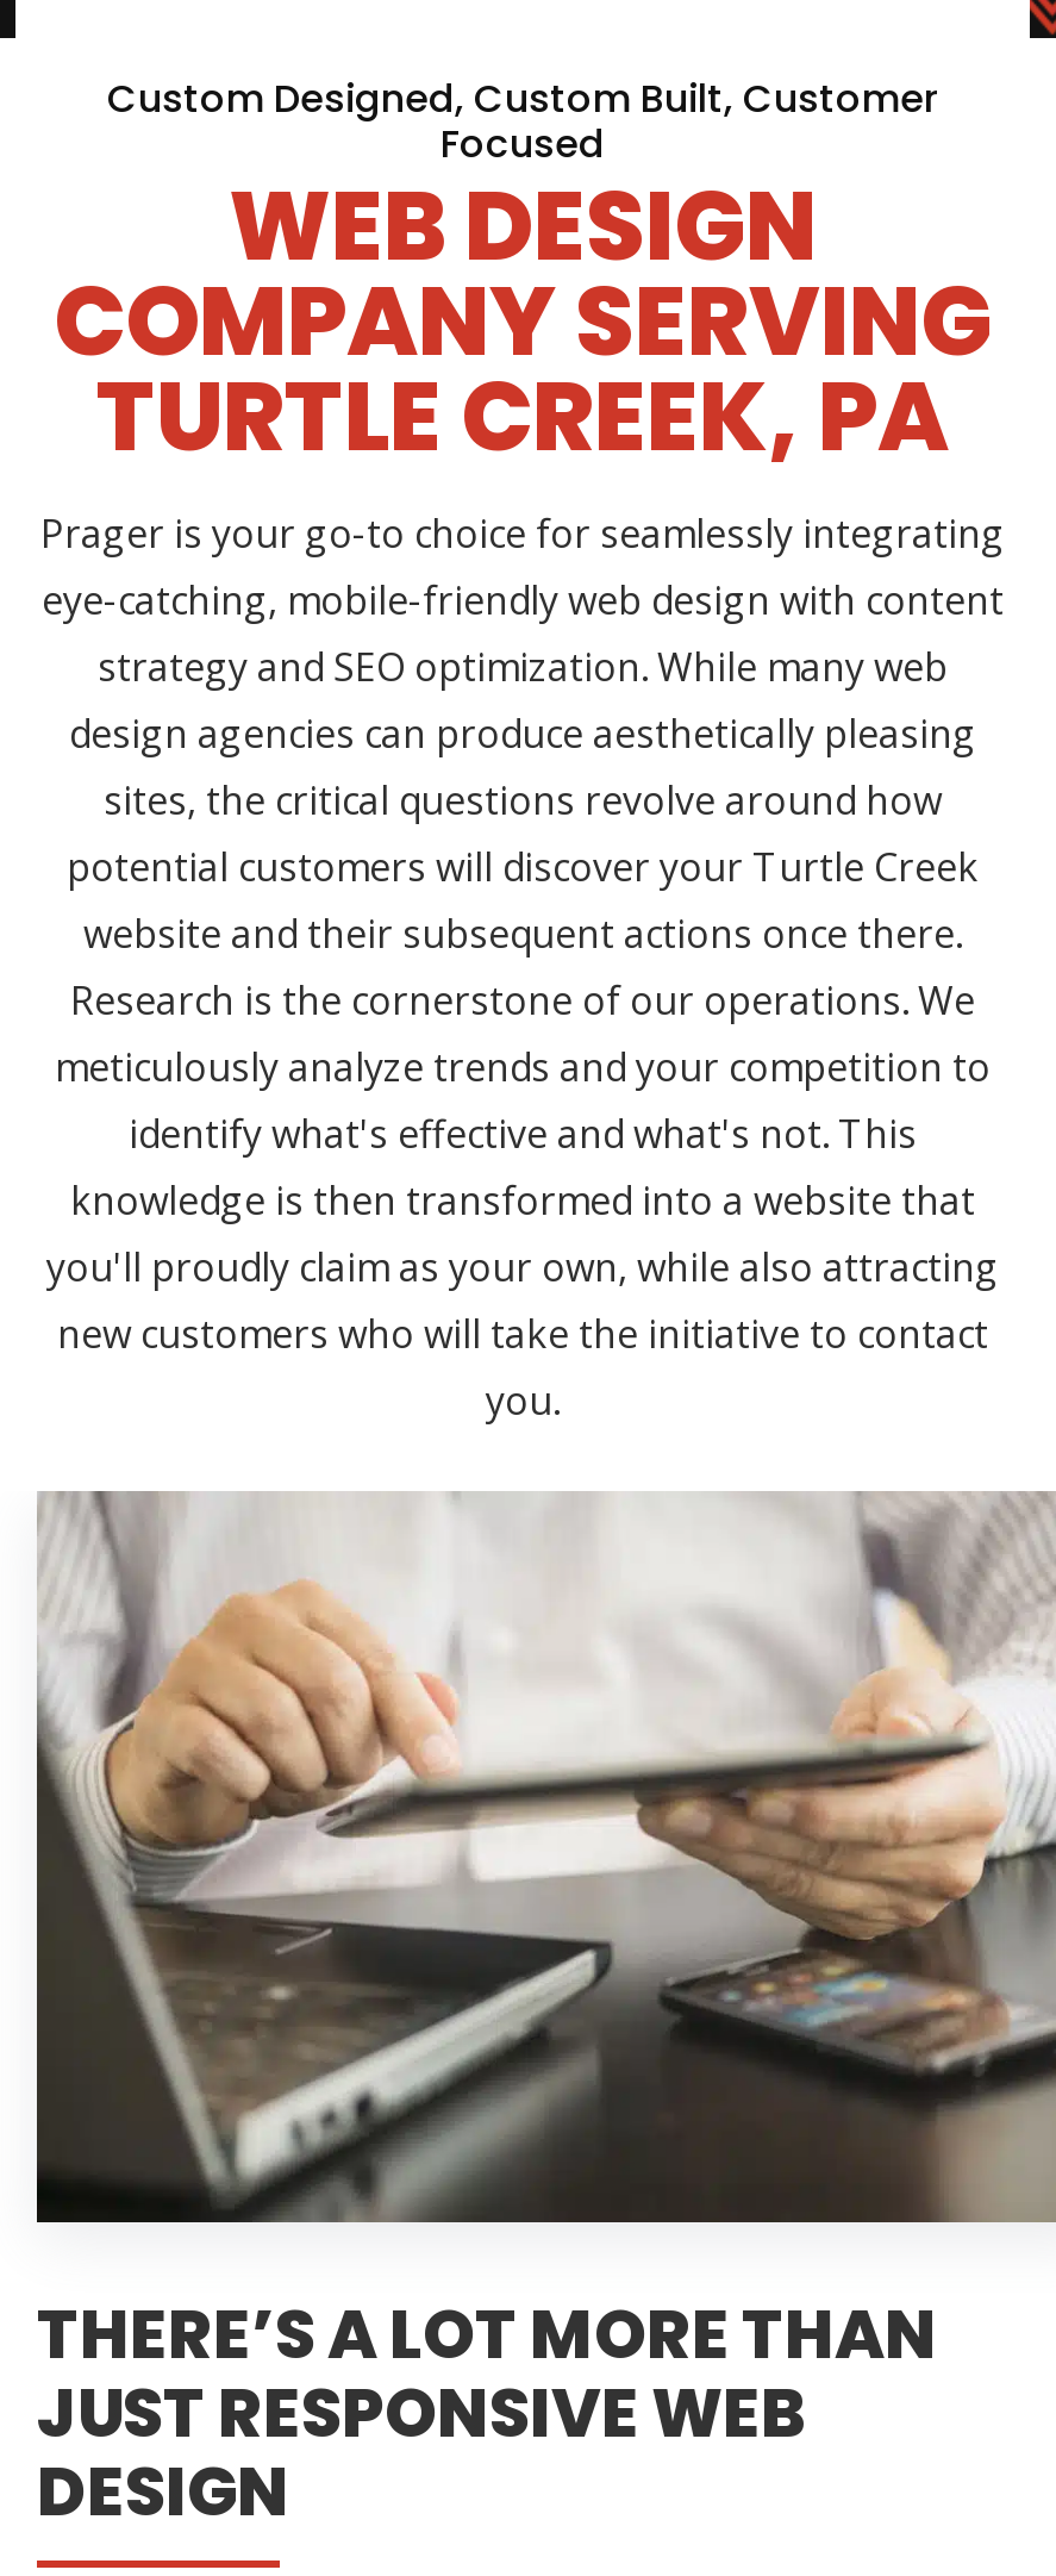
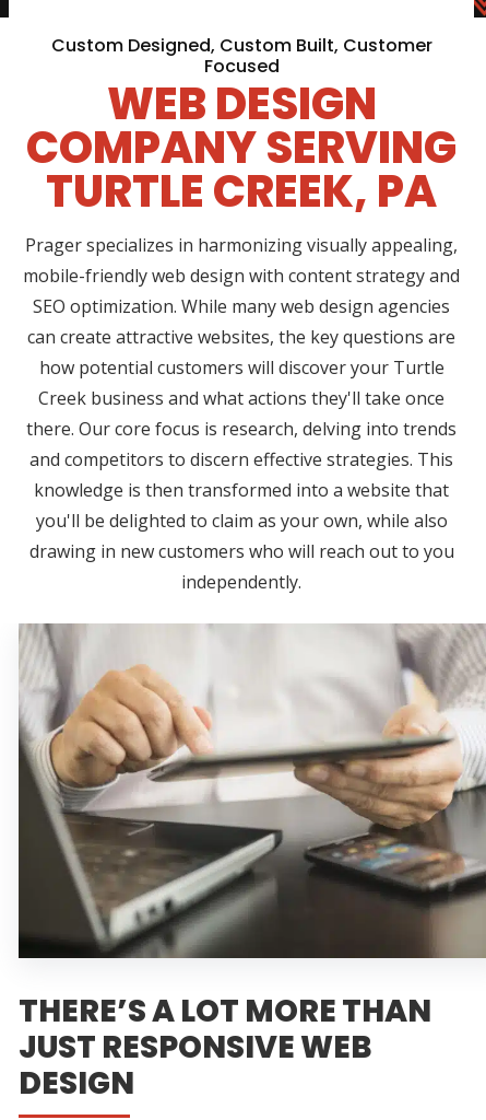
- Prager is your go-to choice for seamlessly integrating
- eye-catching, mobile-friendly web design with content
- strategy and SEO optimization. While many web
- design agencies can produce aesthetically pleasing
- sites, the critical questions revolve around how
- potential customers will discover your Turtle Creek
- website and their subsequent actions once there.
- Research is the cornerstone of our operations. We
- meticulously analyze trends and your competition to
- identify what's effective and what's not. This
+ Prager specializes in harmonizing visually appealing,
+ mobile-friendly web design with content strategy and
+ SEO optimization. While many web design agencies
+ can create attractive websites, the key questions are
+ how potential customers will discover your Turtle
+ Creek business and what actions they'll take once
+ there. Our core focus is research, delving into trends
+ and competitors to discern effective strategies. This

- you'll proudly claim as your own, while also attracting
- new customers who will take the initiative to contact
- you.
+ you'll be delighted to claim as your own, while also
+ drawing in new customers who will reach out to you
+ independently.
